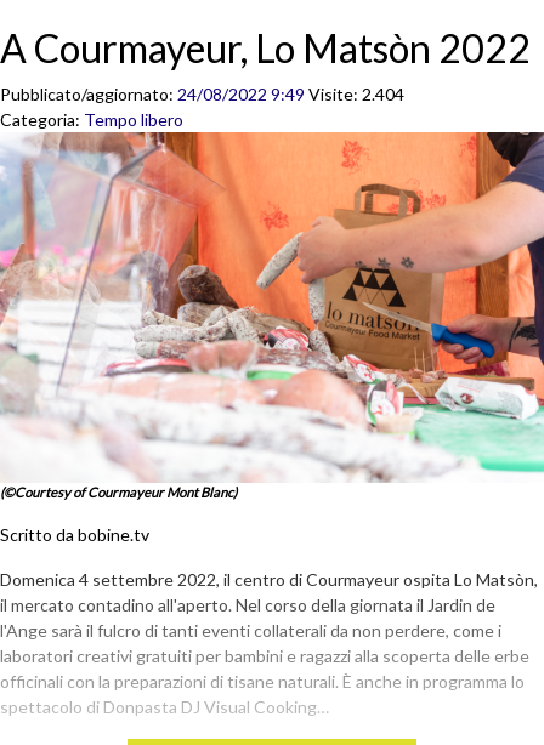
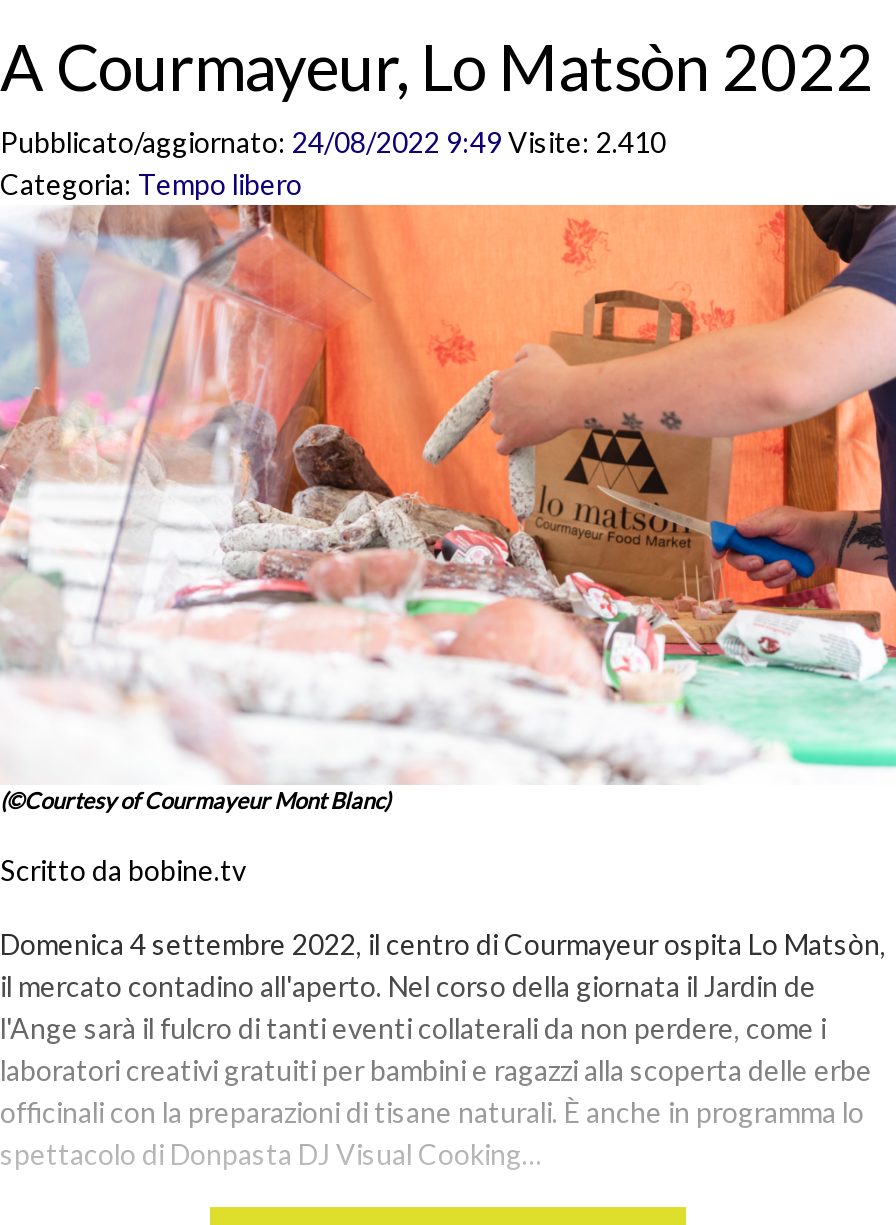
- Pubblicato/aggiornato: 24/08/2022 9:49 Visite: 2.404
+ Pubblicato/aggiornato: 24/08/2022 9:49 Visite: 2.410
